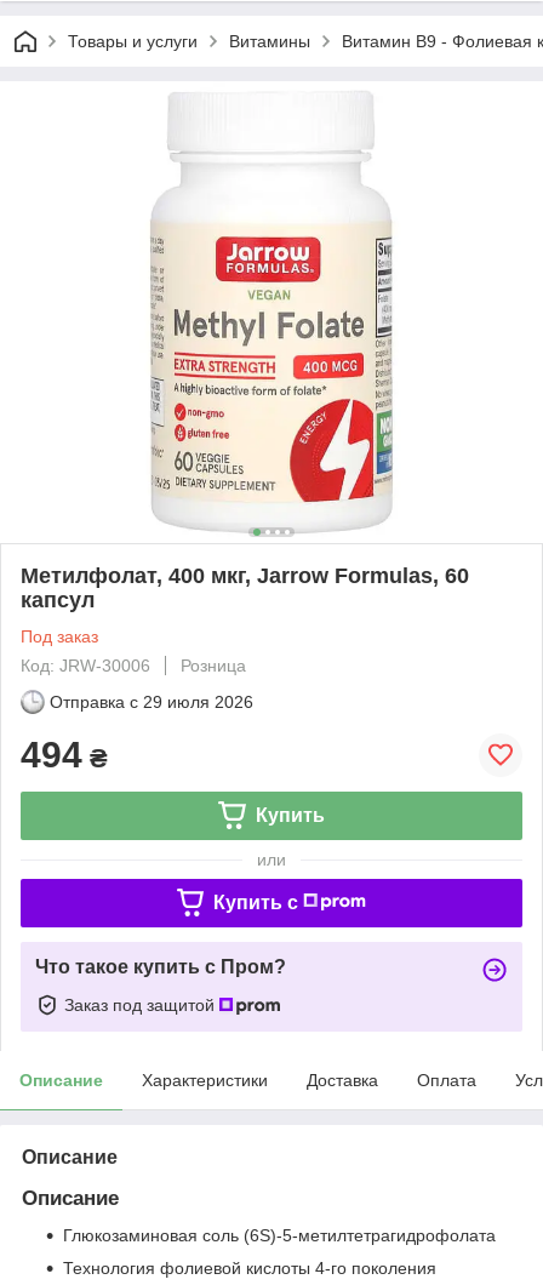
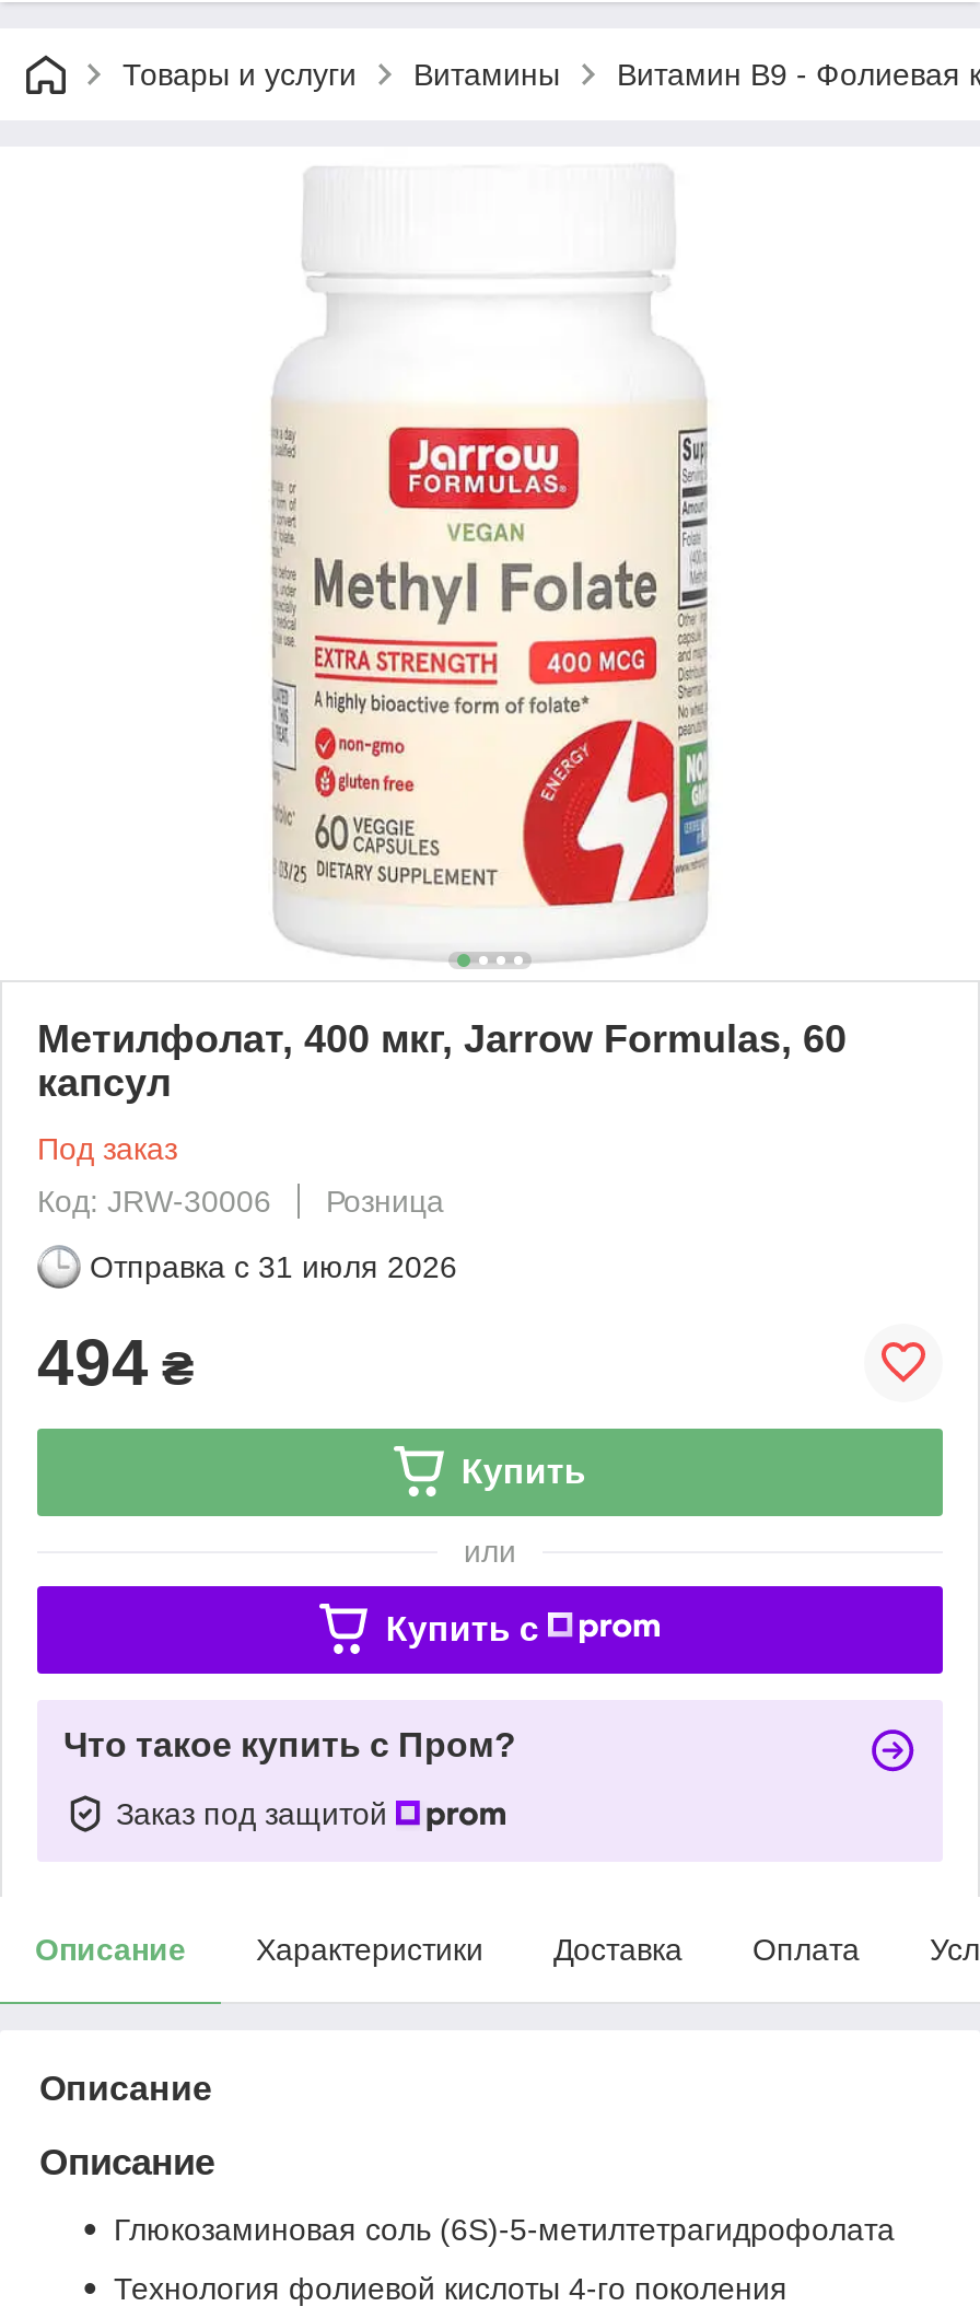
- Отправка с 29 июля 2026
+ Отправка с 31 июля 2026
